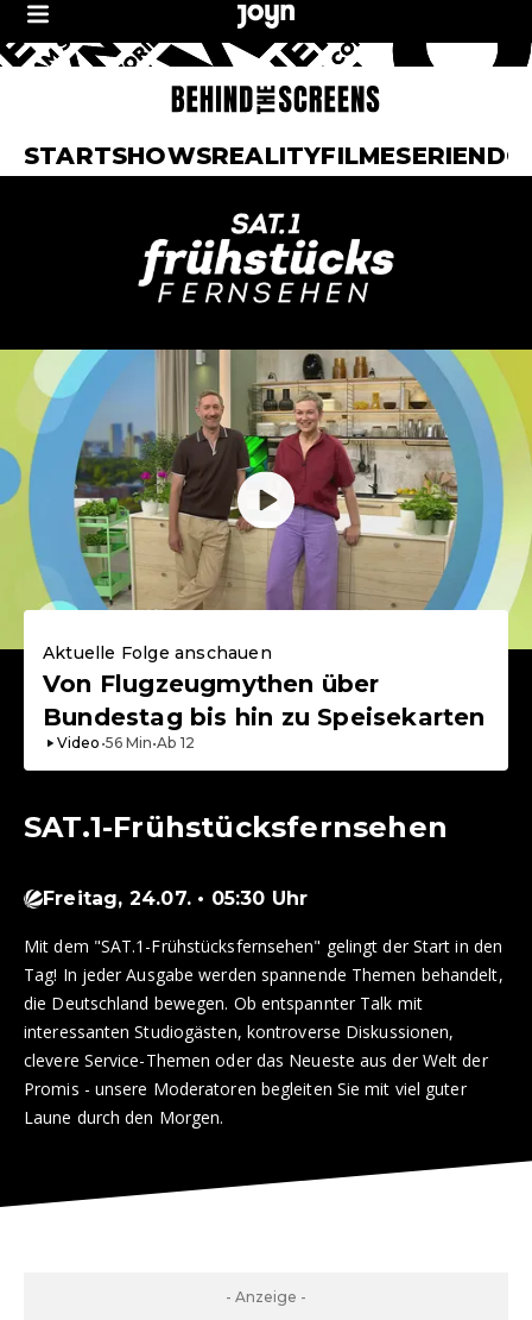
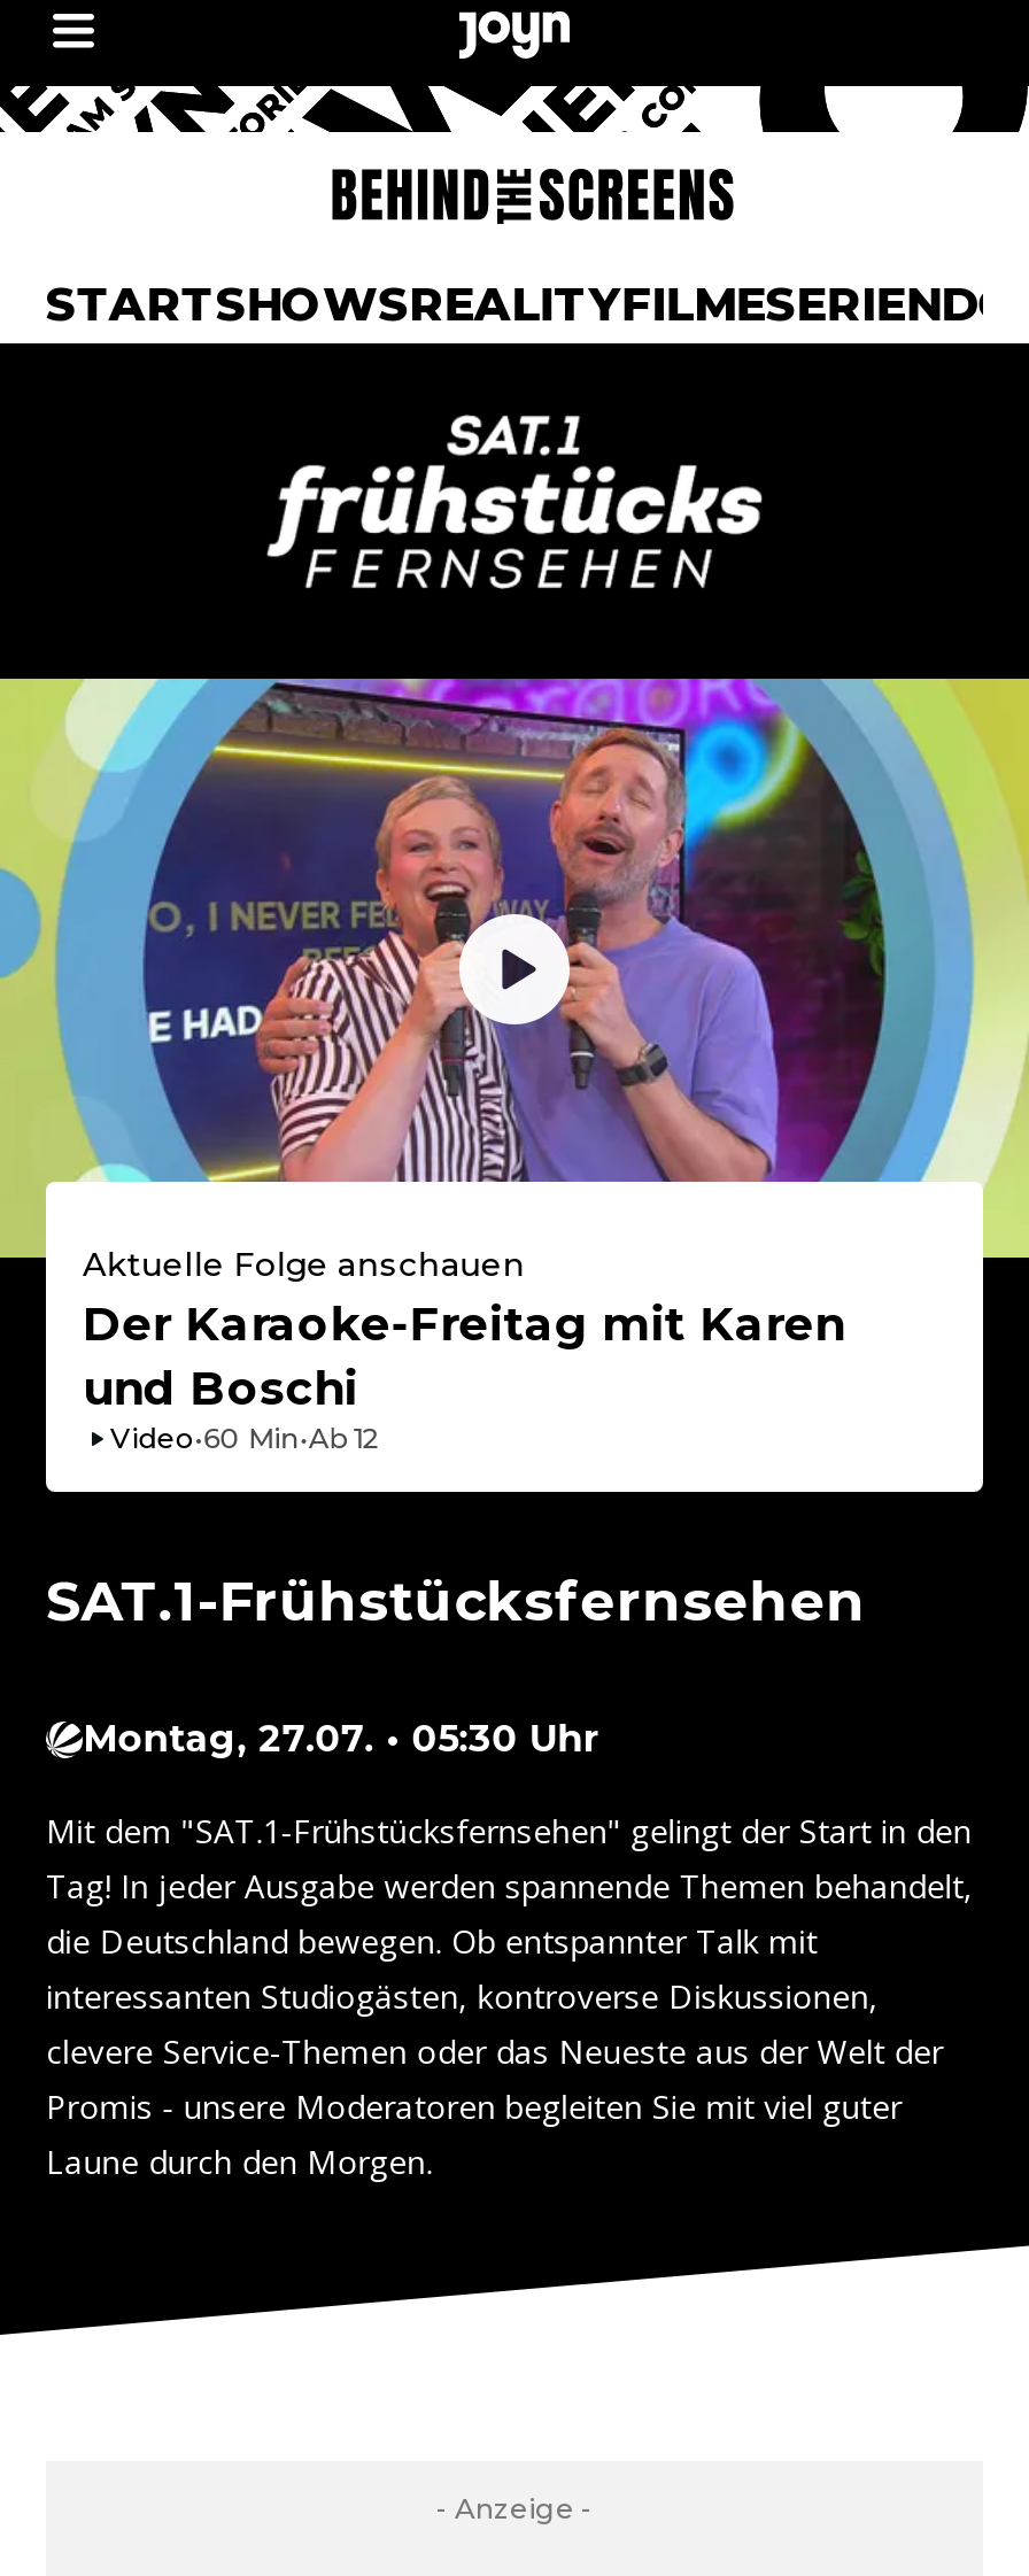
- [image]
+ [image]

- Von Flugzeugmythen über
- Bundestag bis hin zu Speisekarten
- Video•56 Min•Ab 12
+ Der Karaoke-Freitag mit Karen
+ und Boschi
+ Video•60 Min•Ab 12

- Freitag, 24.07. • 05:30 Uhr
+ Montag, 27.07. • 05:30 Uhr
